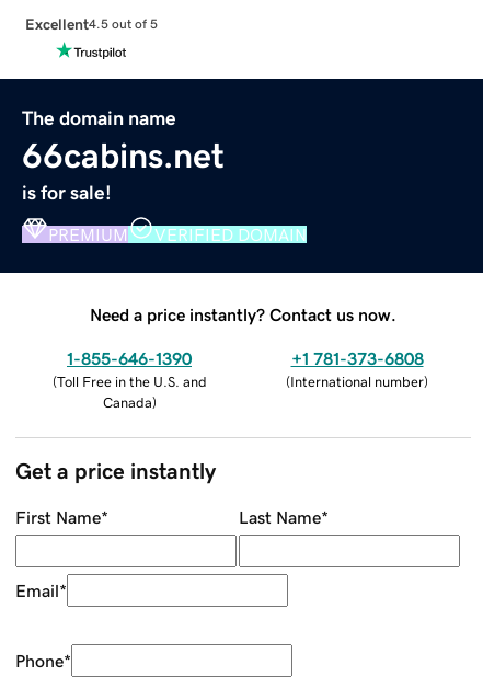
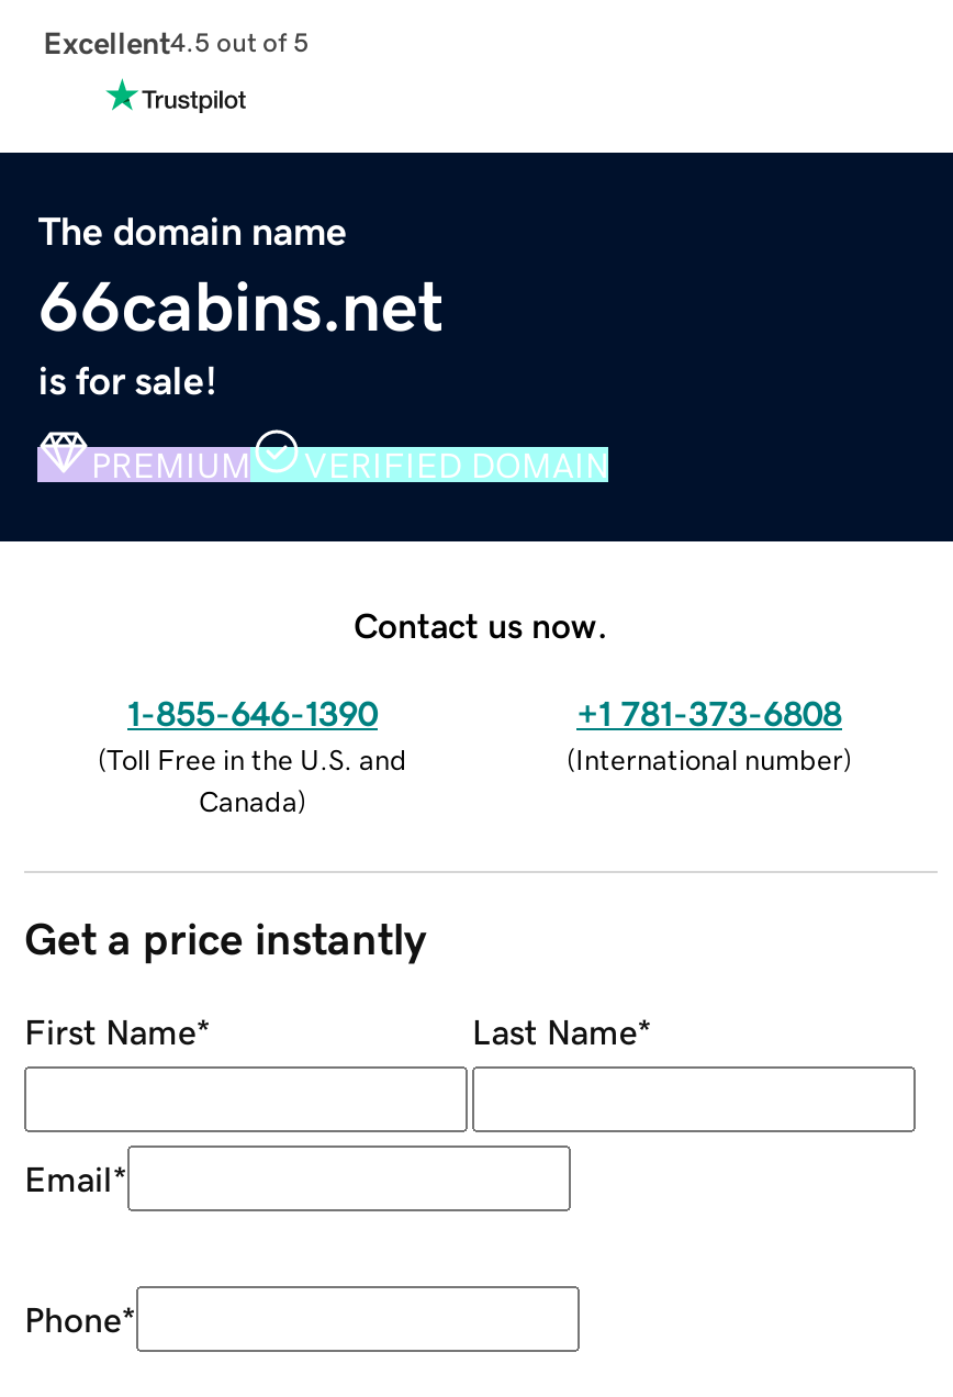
- Need a price instantly? Contact us now.
+ Contact us now.
